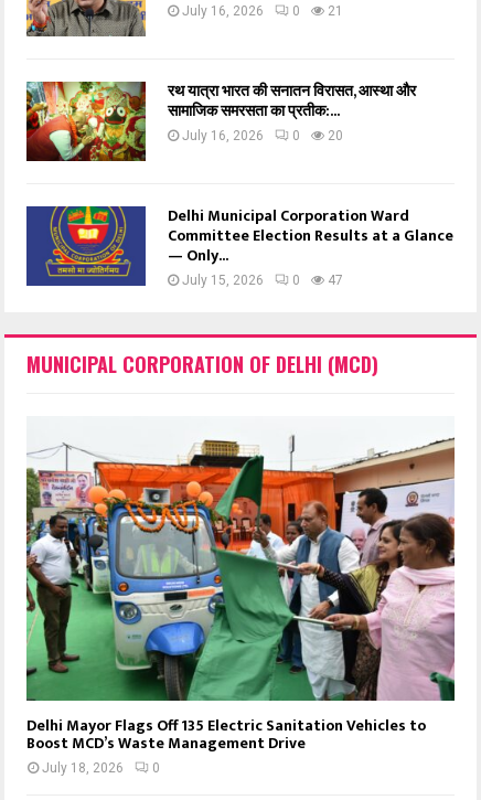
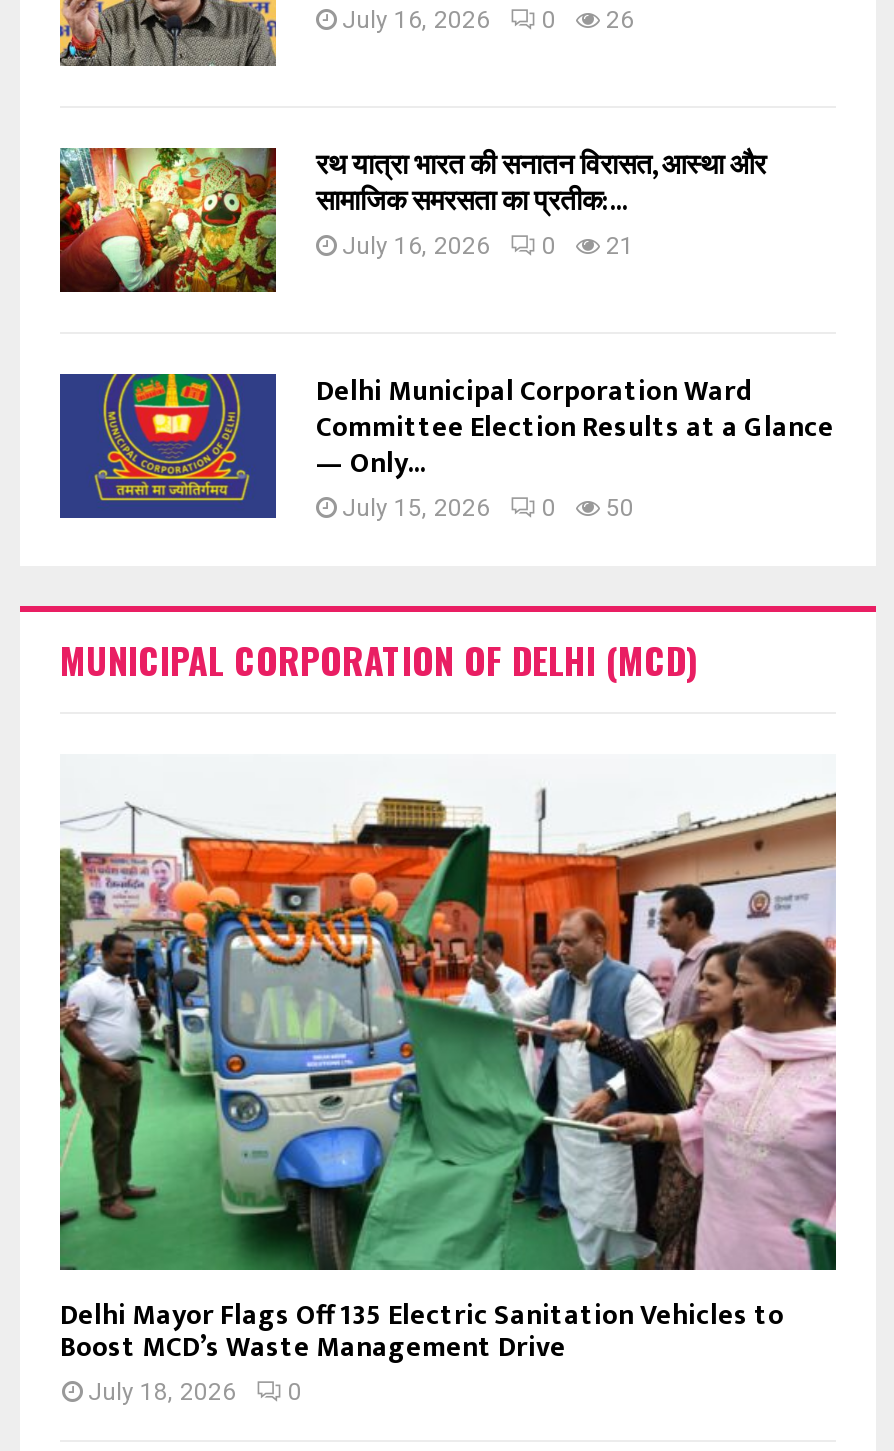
- July 16, 2026 0 21
+ July 16, 2026 0 26

- July 16, 2026 0 20
+ July 16, 2026 0 21

- July 15, 2026 0 47
+ July 15, 2026 0 50
